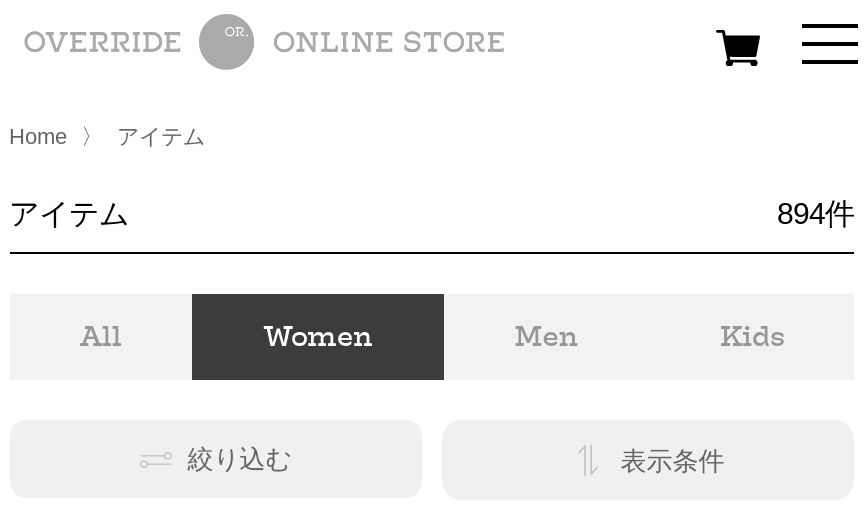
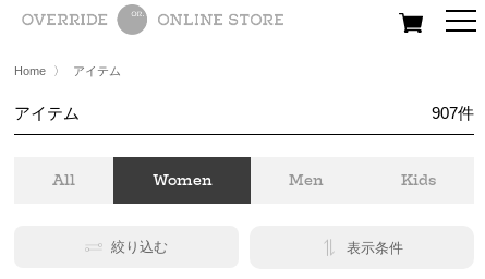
- 894件
+ 907件
